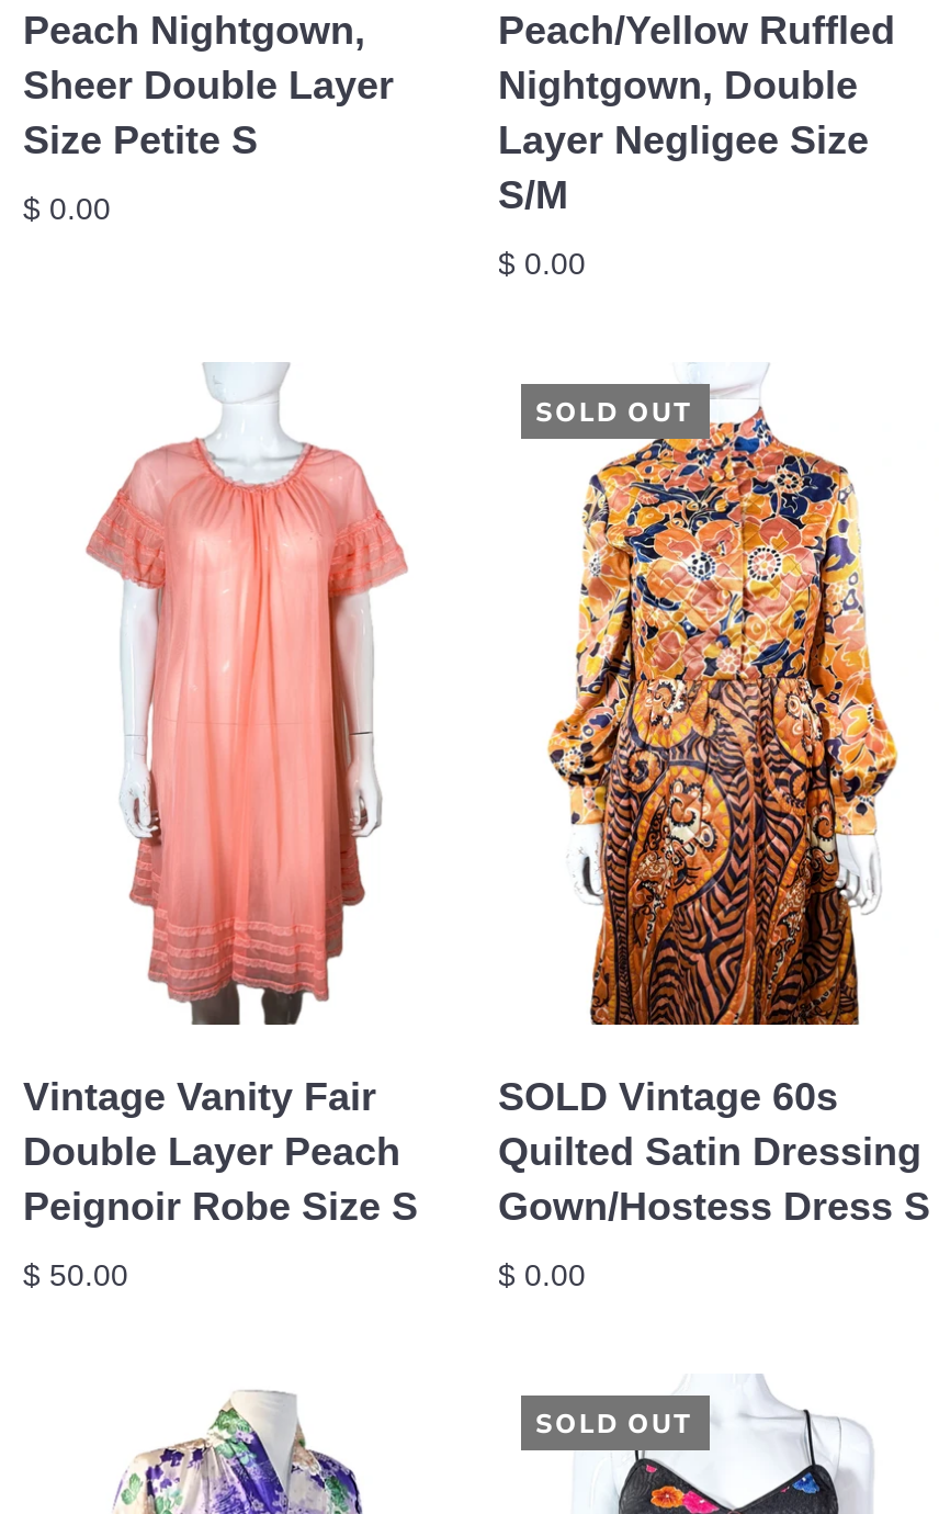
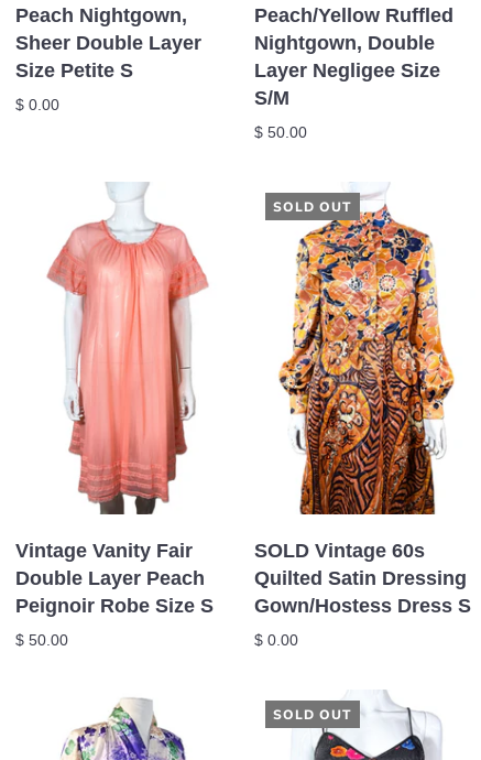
- $ 0.00
+ $ 50.00
